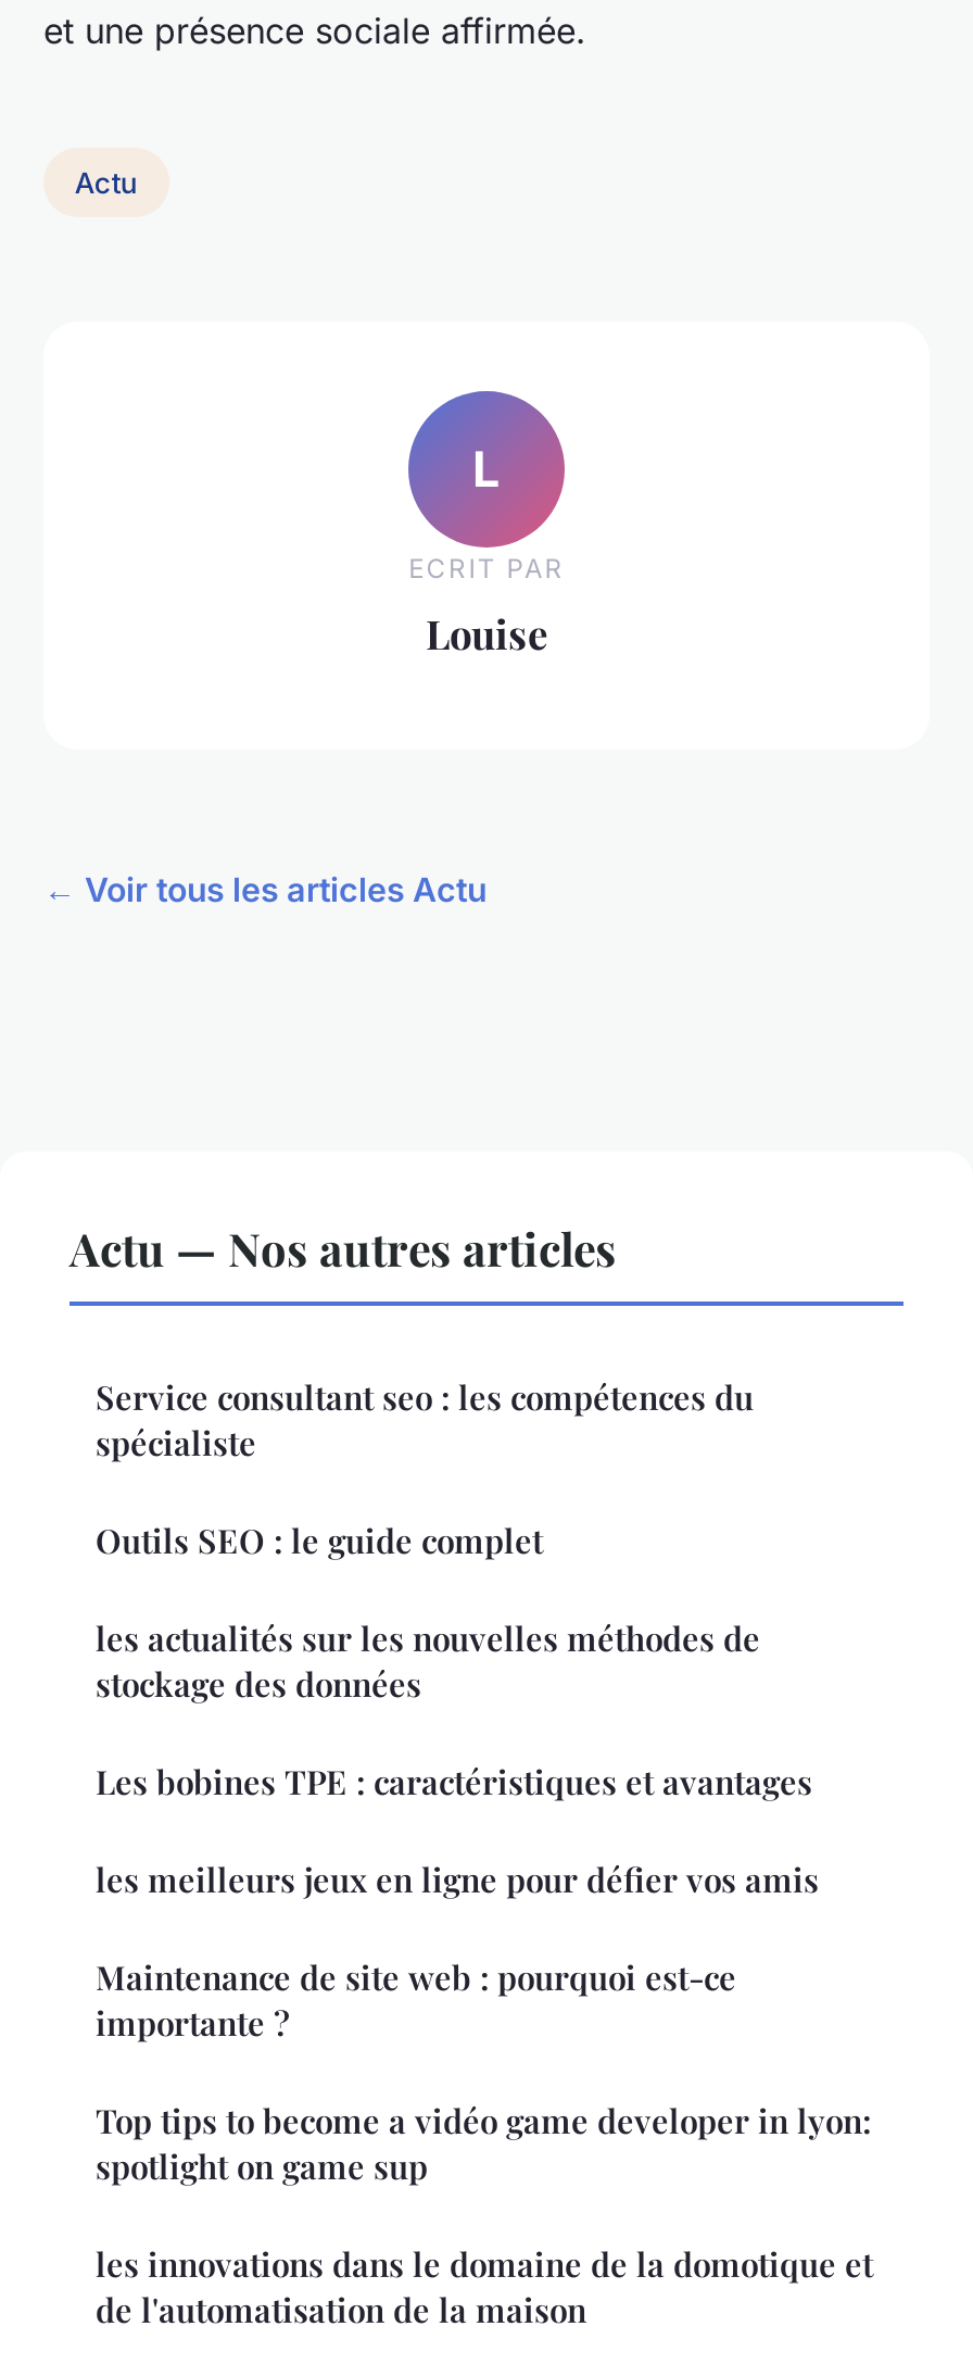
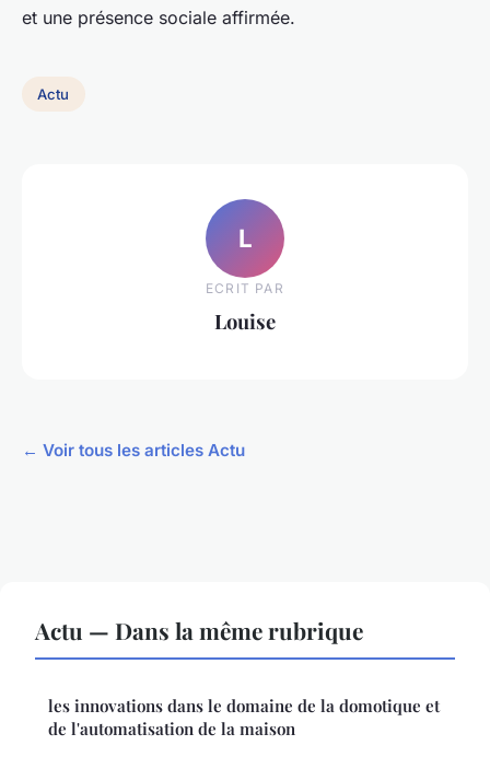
- Actu — Nos autres articles
- Service consultant seo : les compétences du
- spécialiste
- Outils SEO : le guide complet
- les actualités sur les nouvelles méthodes de
- stockage des données
- Les bobines TPE : caractéristiques et avantages
- les meilleurs jeux en ligne pour défier vos amis
- Maintenance de site web : pourquoi est-ce
- importante ?
- Top tips to become a vidéo game developer in lyon:
- spotlight on game sup
+ Actu — Dans la même rubrique
